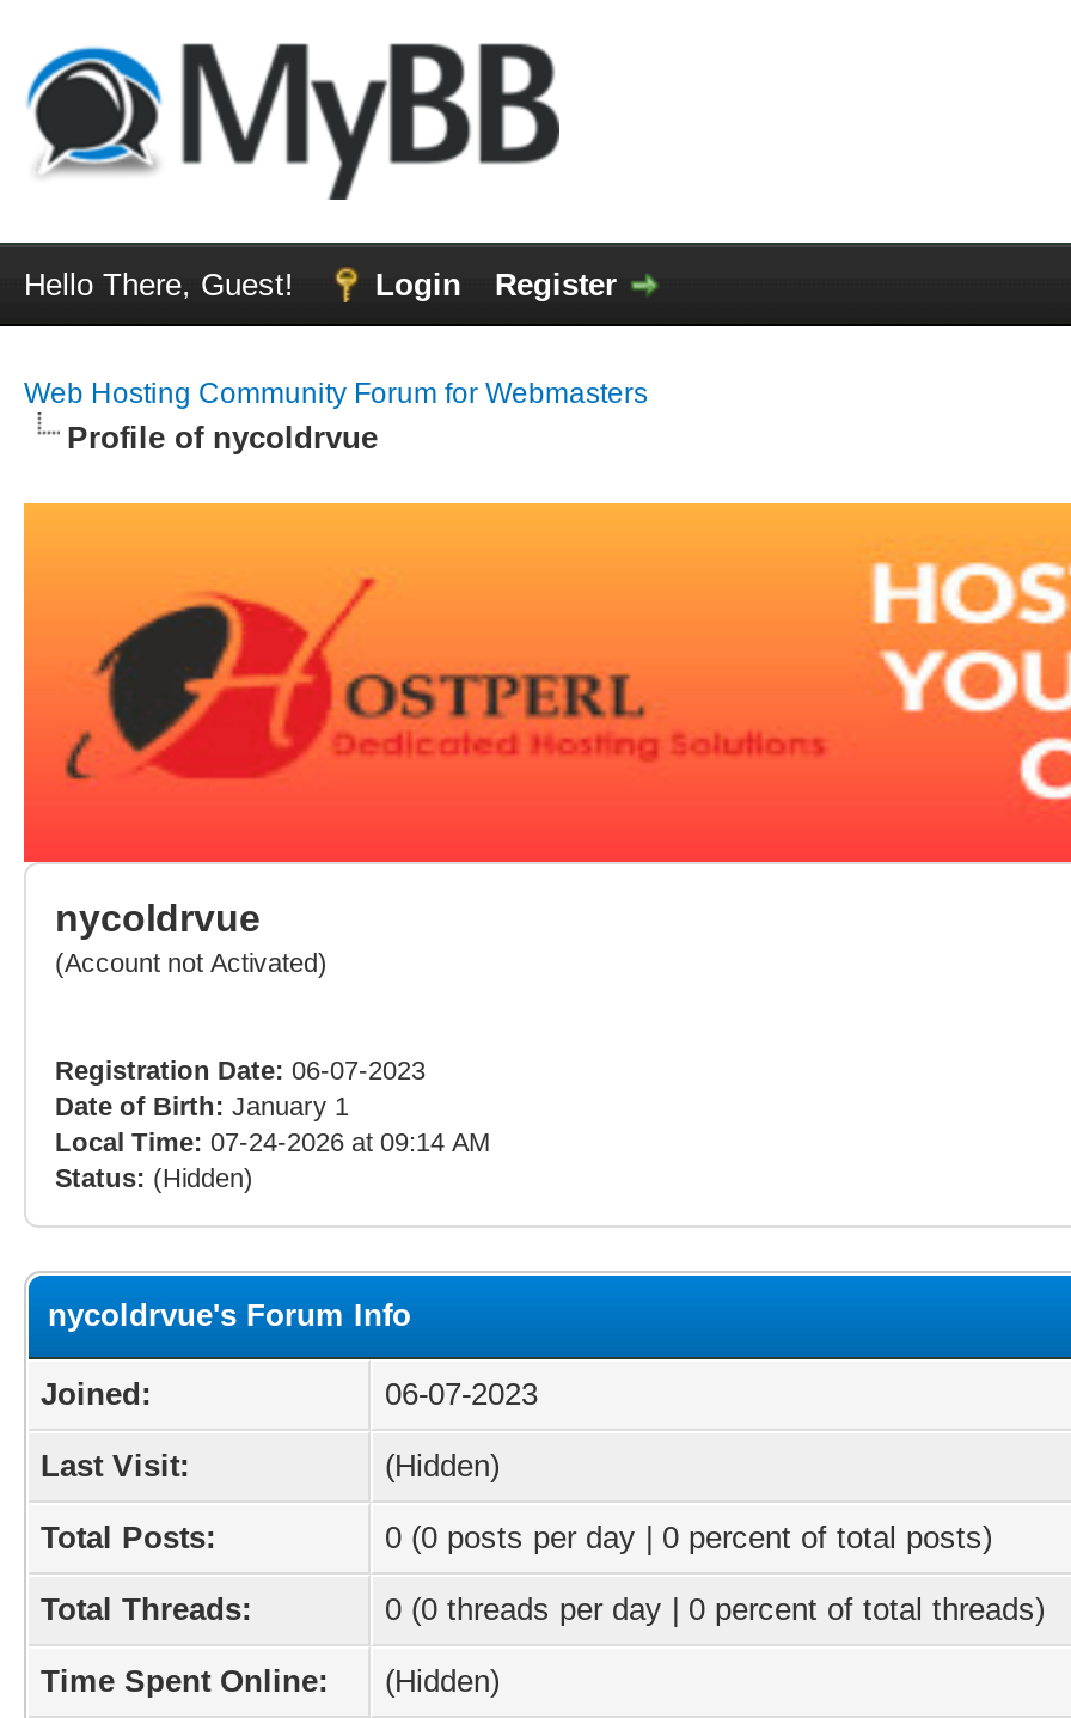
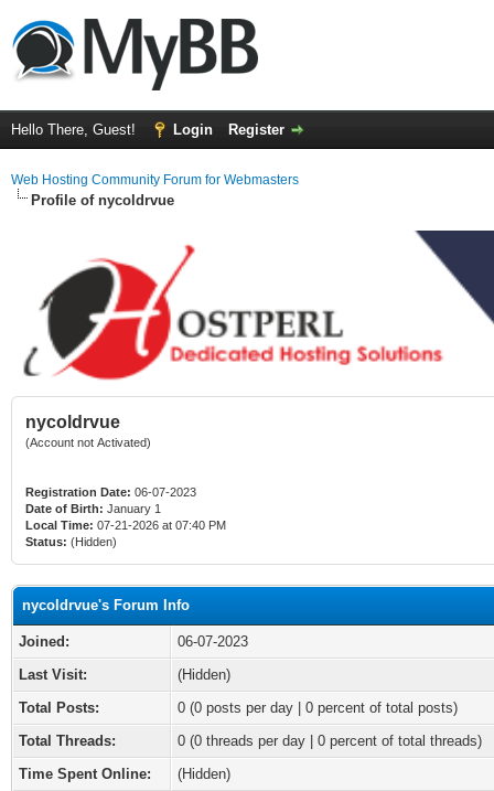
- [image]
+ [image]

- Local Time: 07-24-2026 at 09:14 AM
+ Local Time: 07-21-2026 at 07:40 PM
